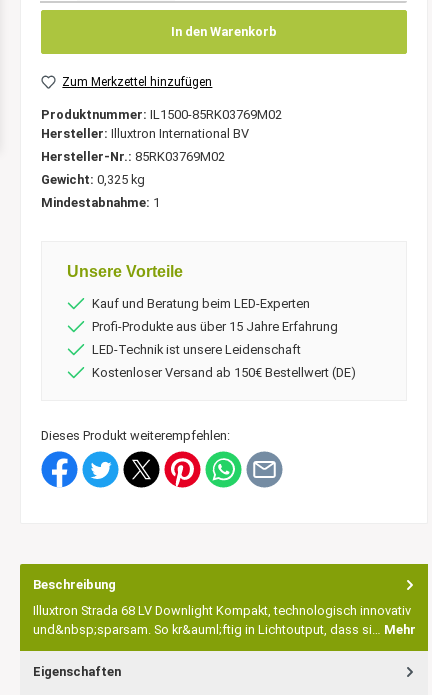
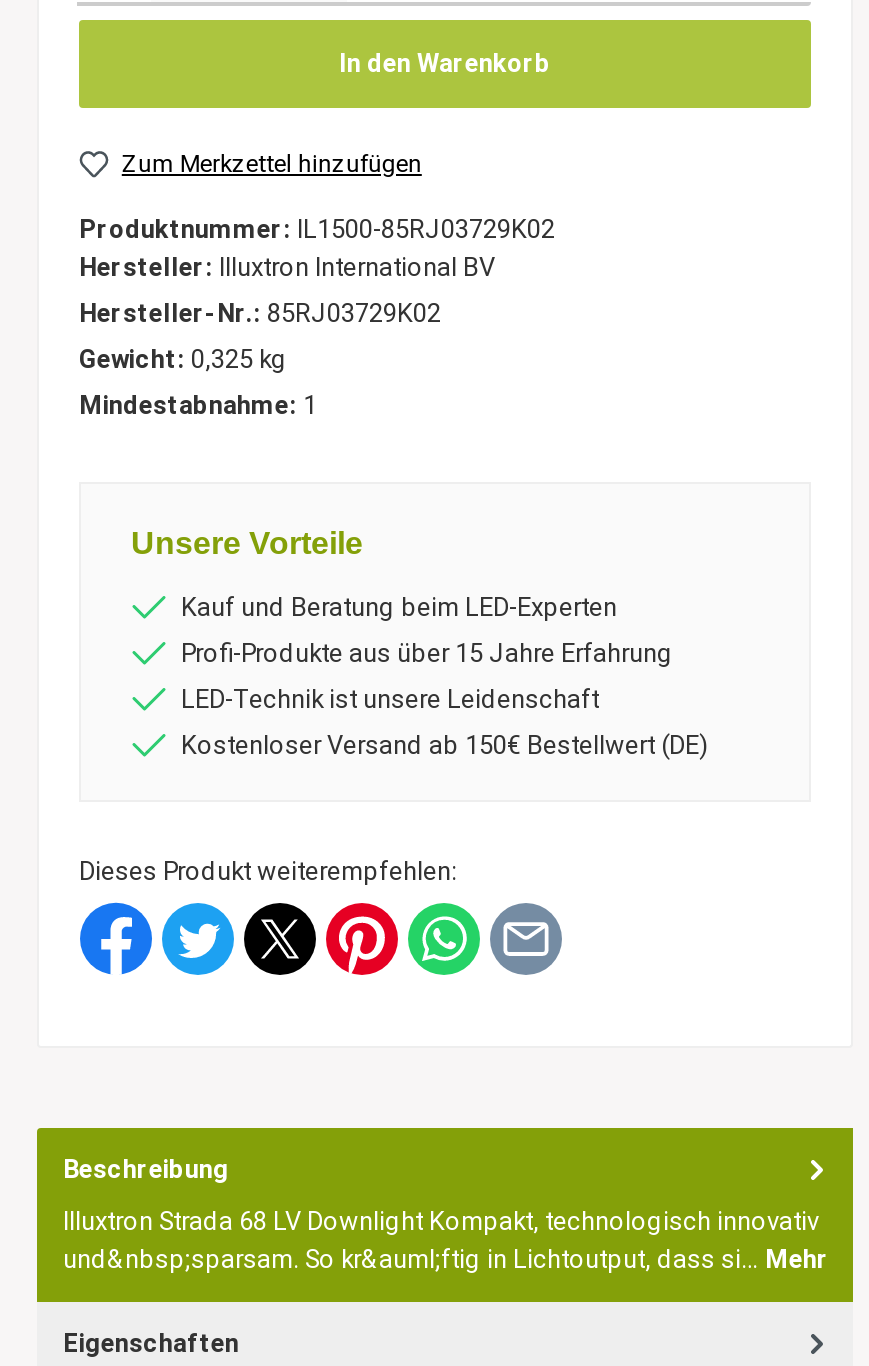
- Produktnummer: IL1500-85RK03769M02
+ Produktnummer: IL1500-85RJ03729K02

- Hersteller-Nr.: 85RK03769M02
+ Hersteller-Nr.: 85RJ03729K02
